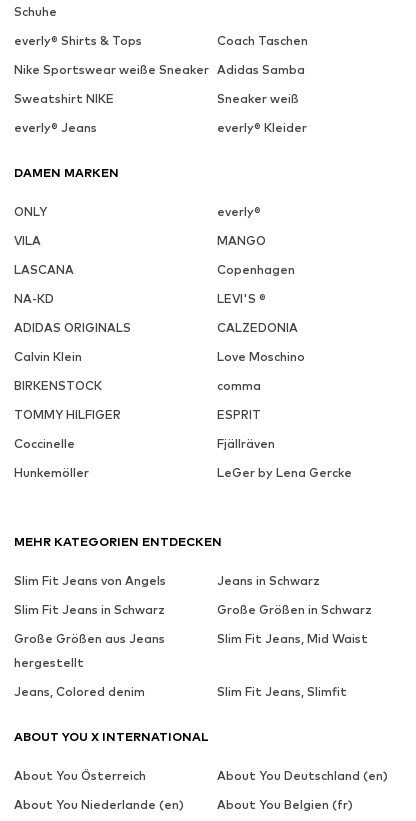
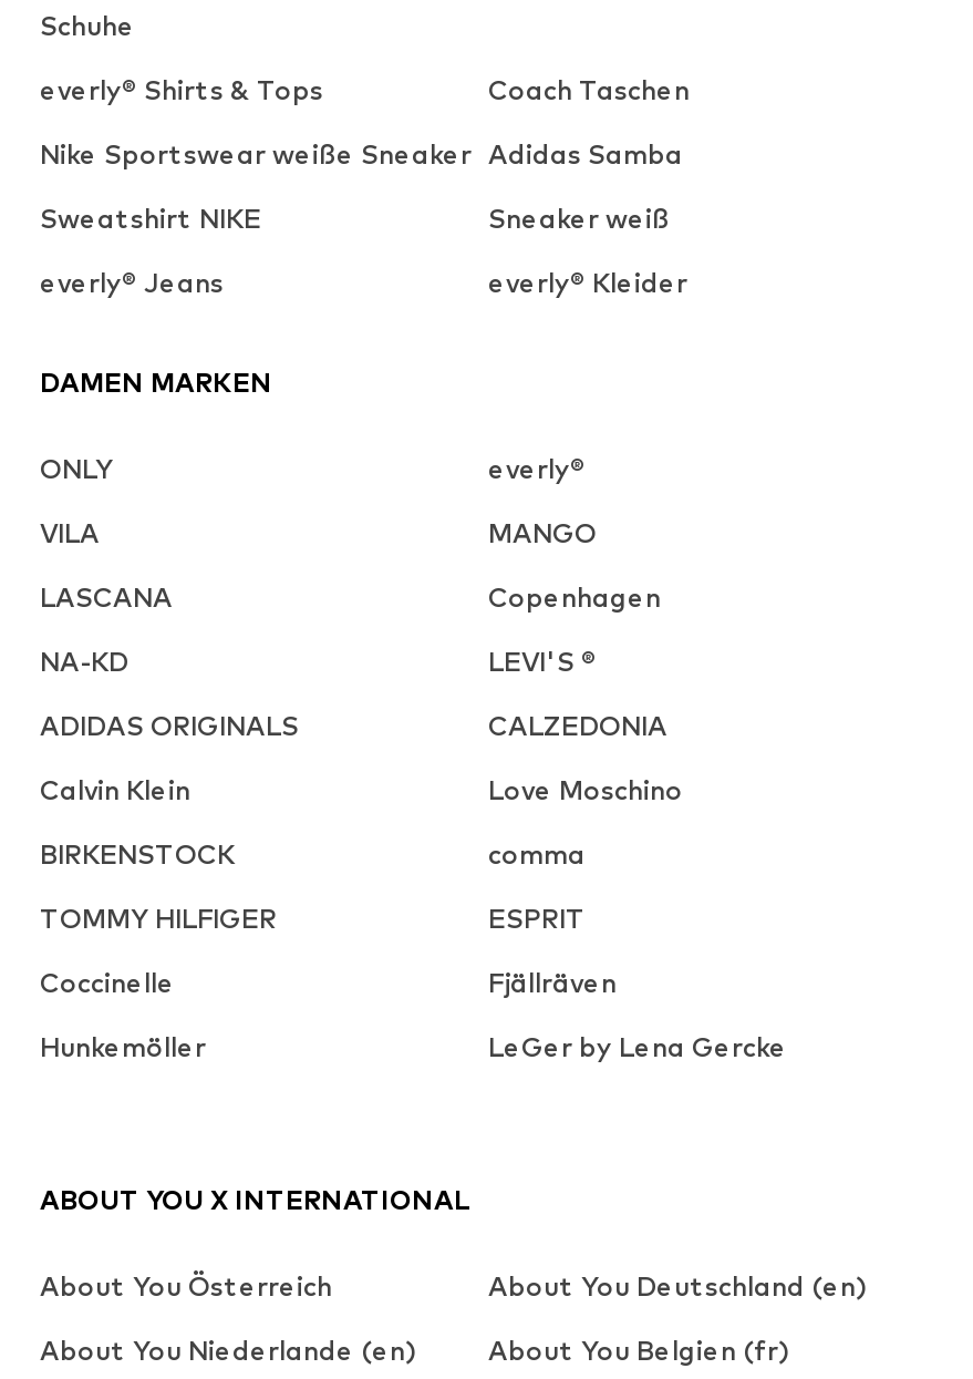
- MEHR KATEGORIEN ENTDECKEN
- Slim Fit Jeans von Angels
- Jeans in Schwarz
- Slim Fit Jeans in Schwarz
- Große Größen in Schwarz
- Große Größen aus Jeans
- hergestellt

- Slim Fit Jeans, Mid Waist

- Jeans, Colored denim
- Slim Fit Jeans, Slimfit
